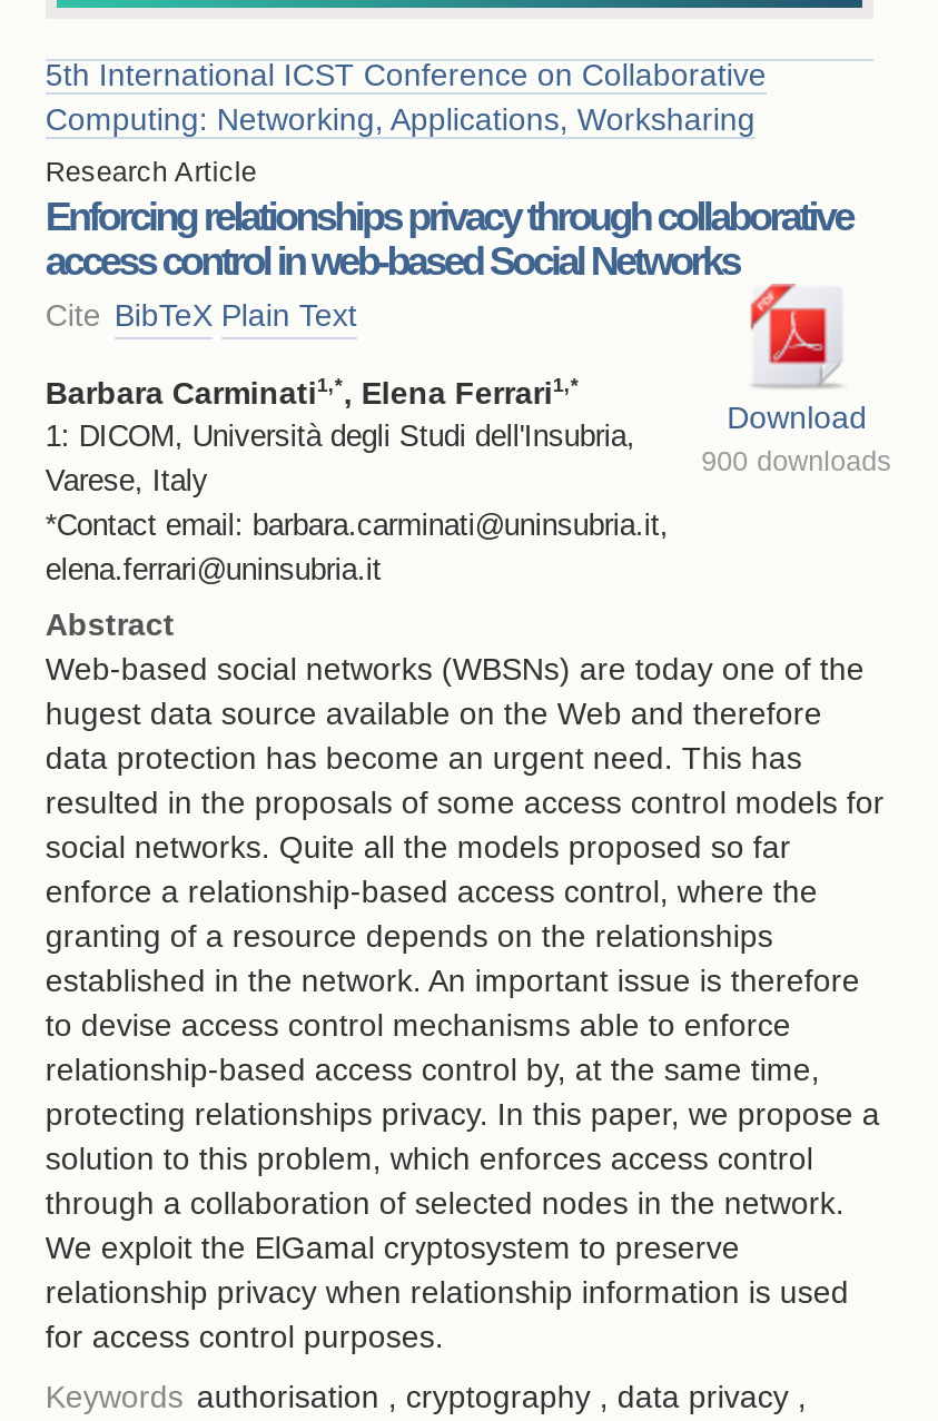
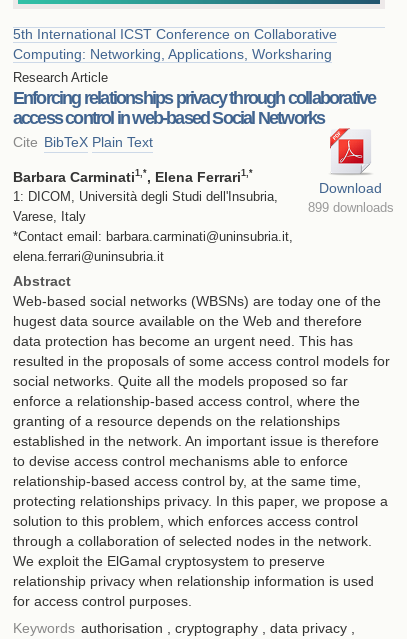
- 900 downloads
+ 899 downloads
